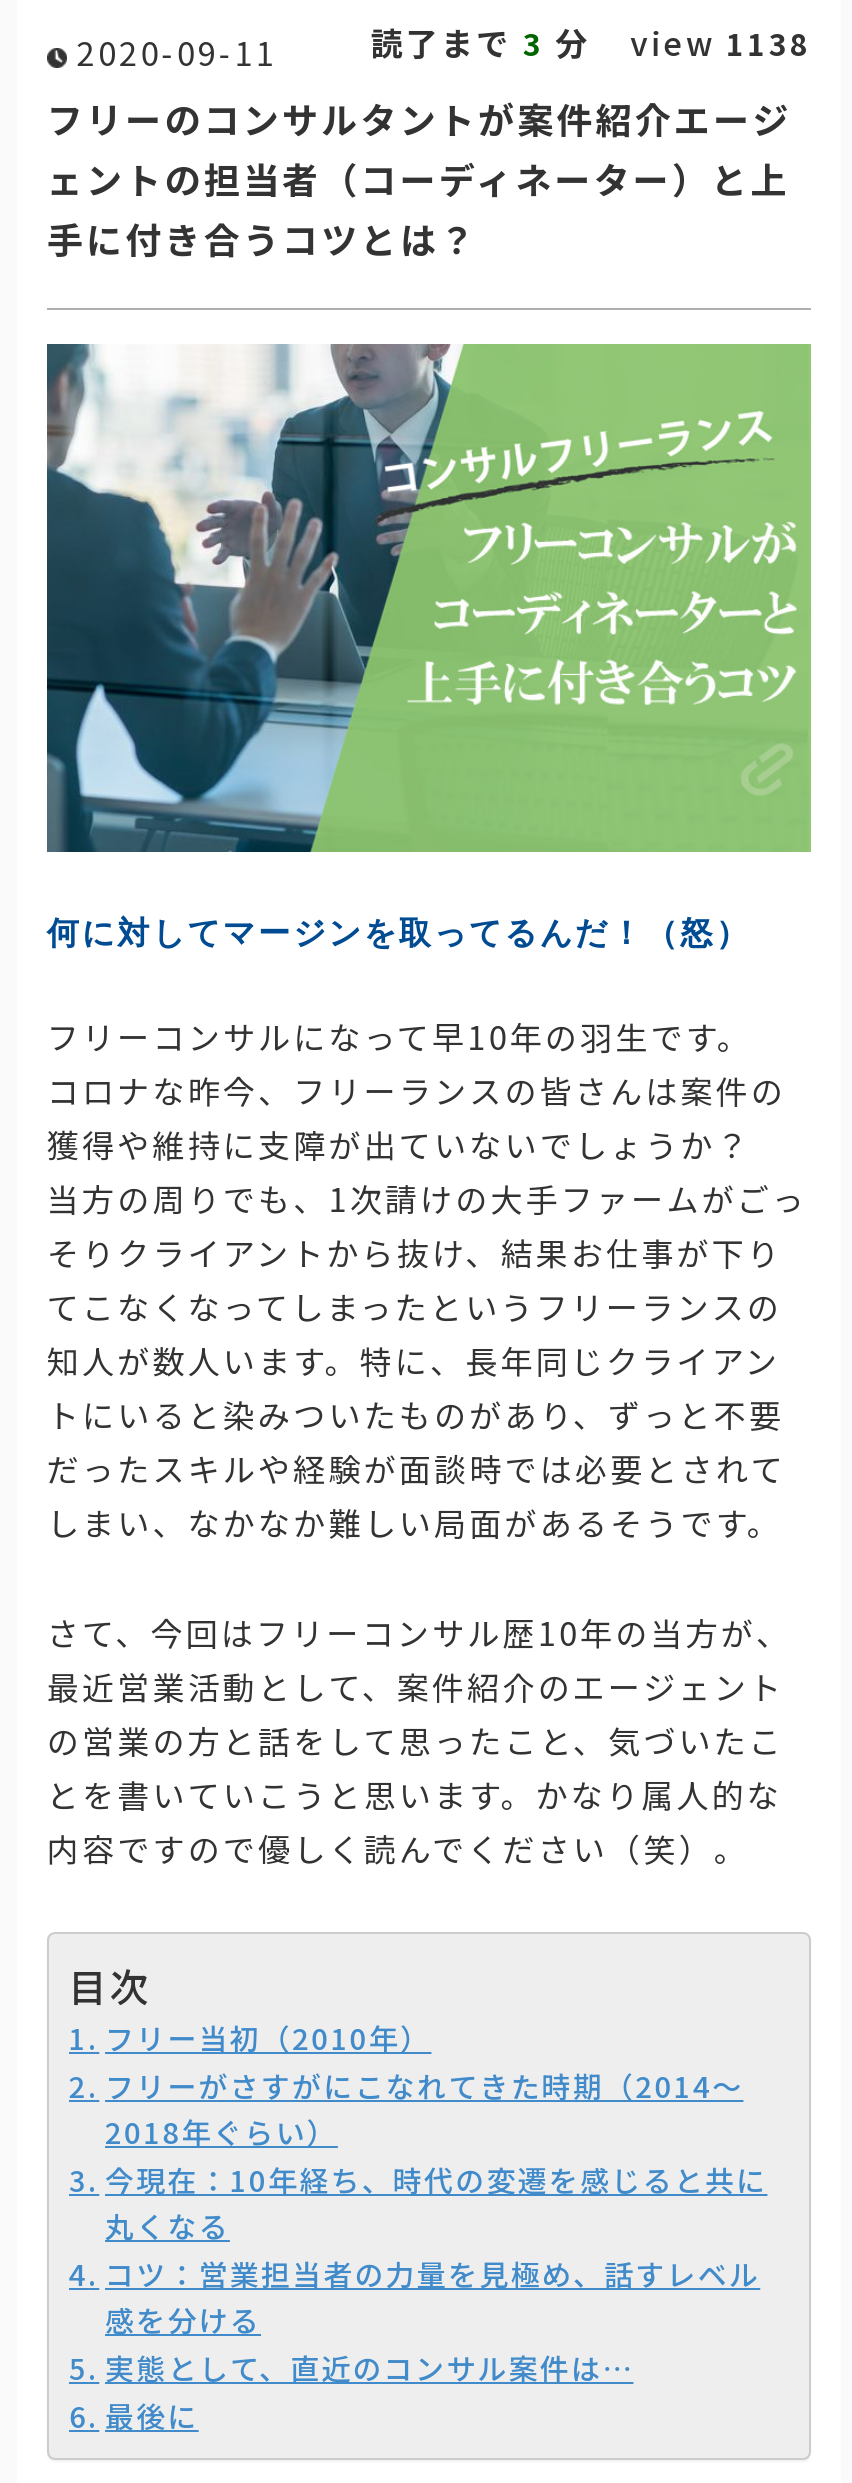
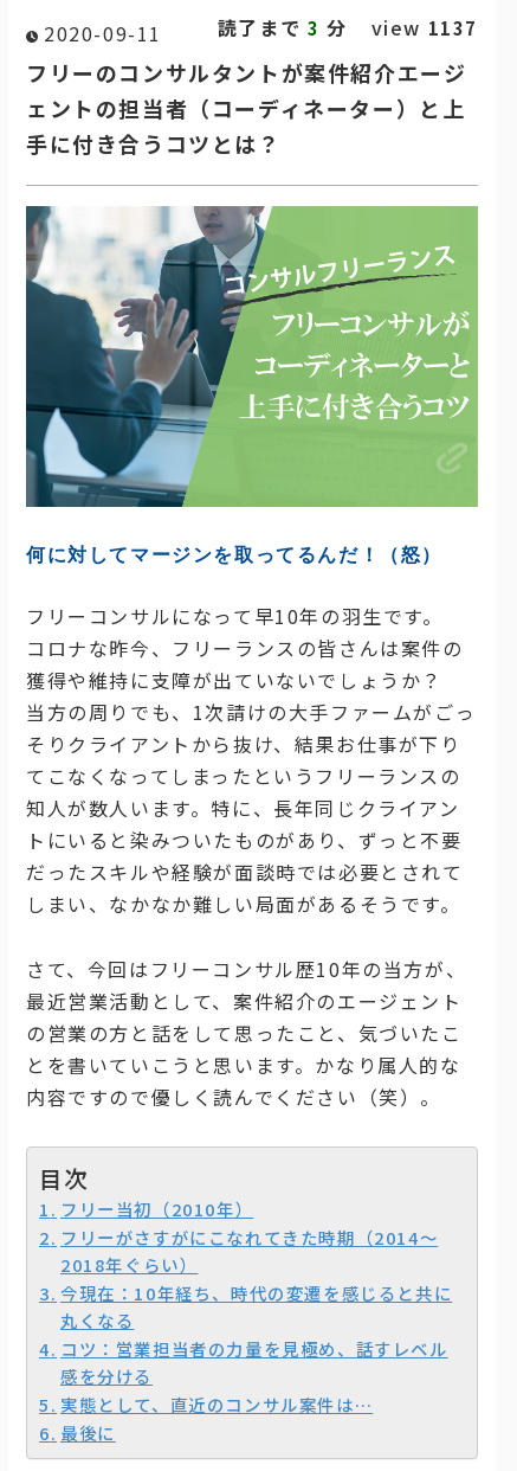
- 2020-09-11 読了まで 3 分 view 1138
+ 2020-09-11 読了まで 3 分 view 1137
